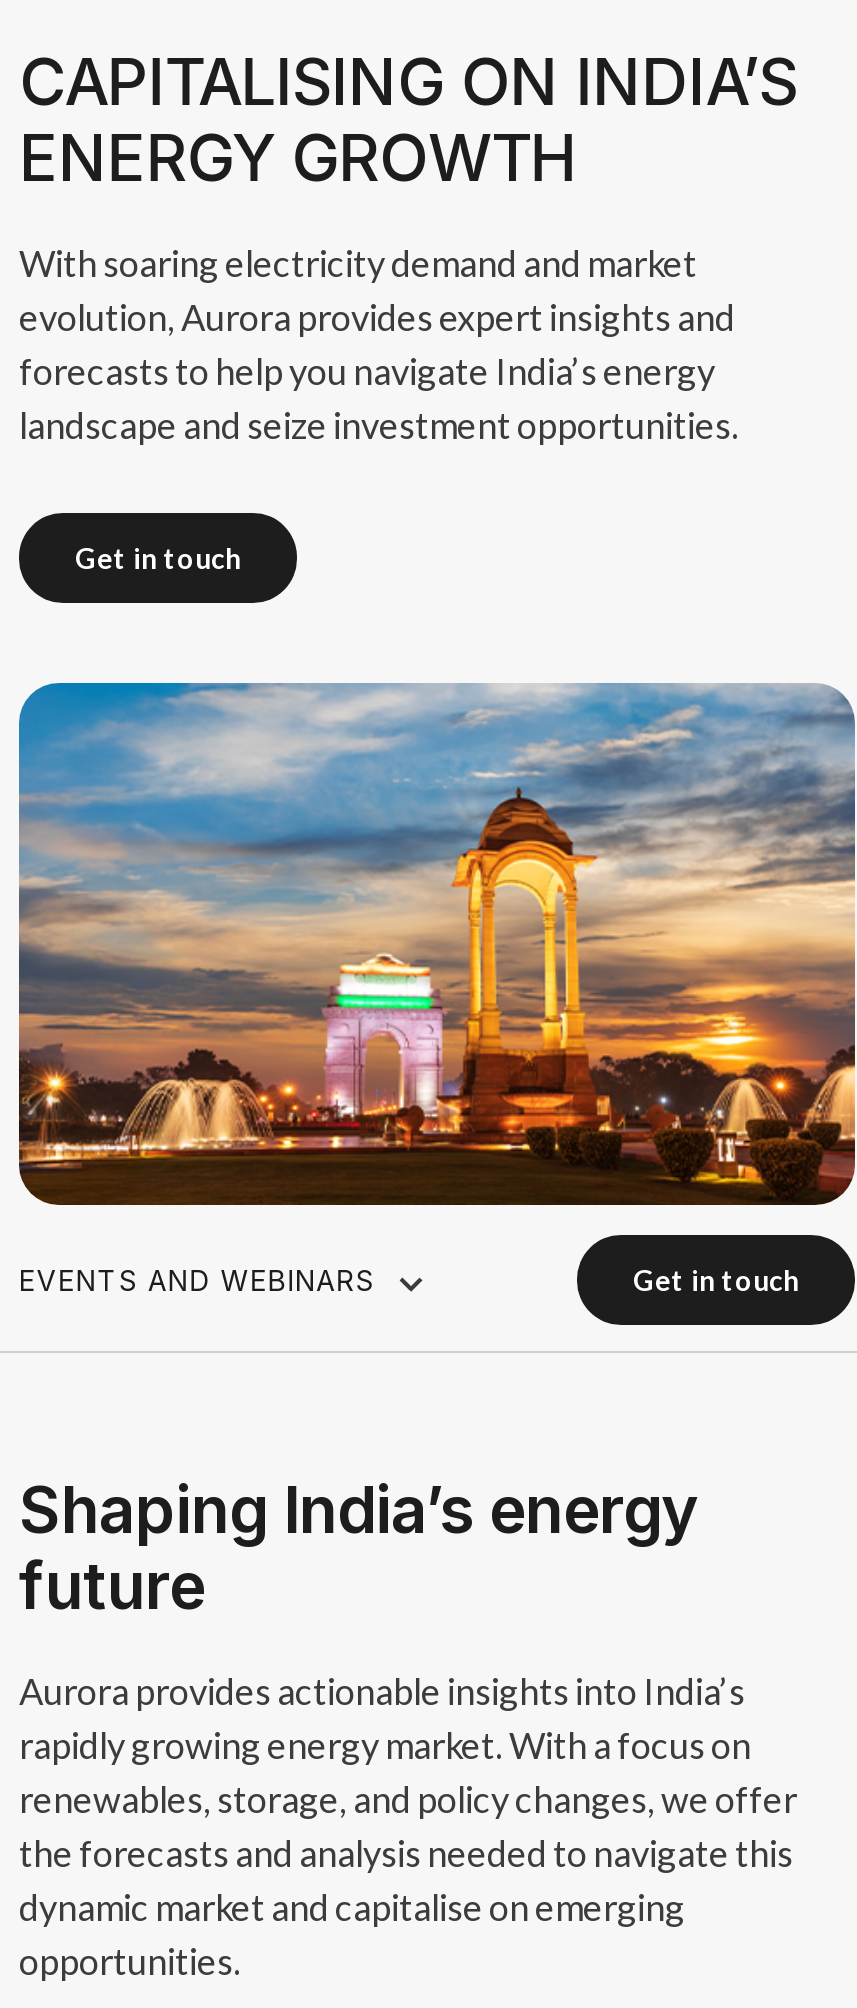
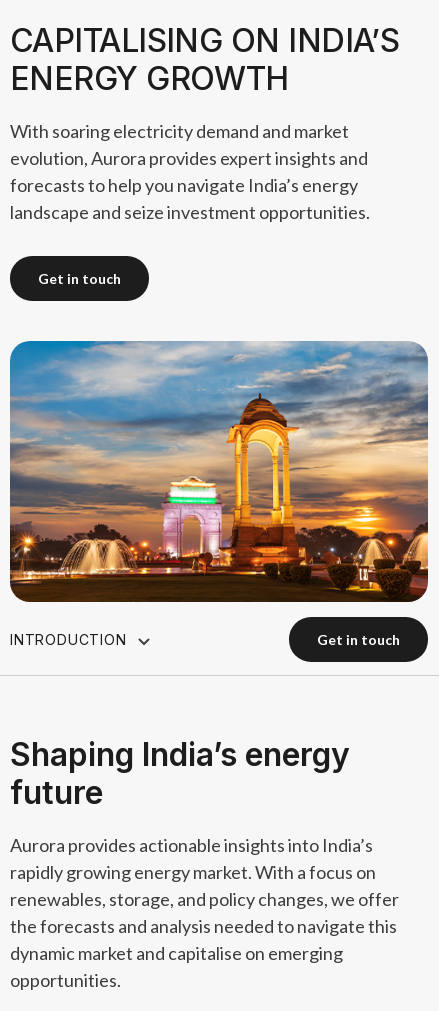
- EVENTS AND WEBINARS
+ INTRODUCTION
